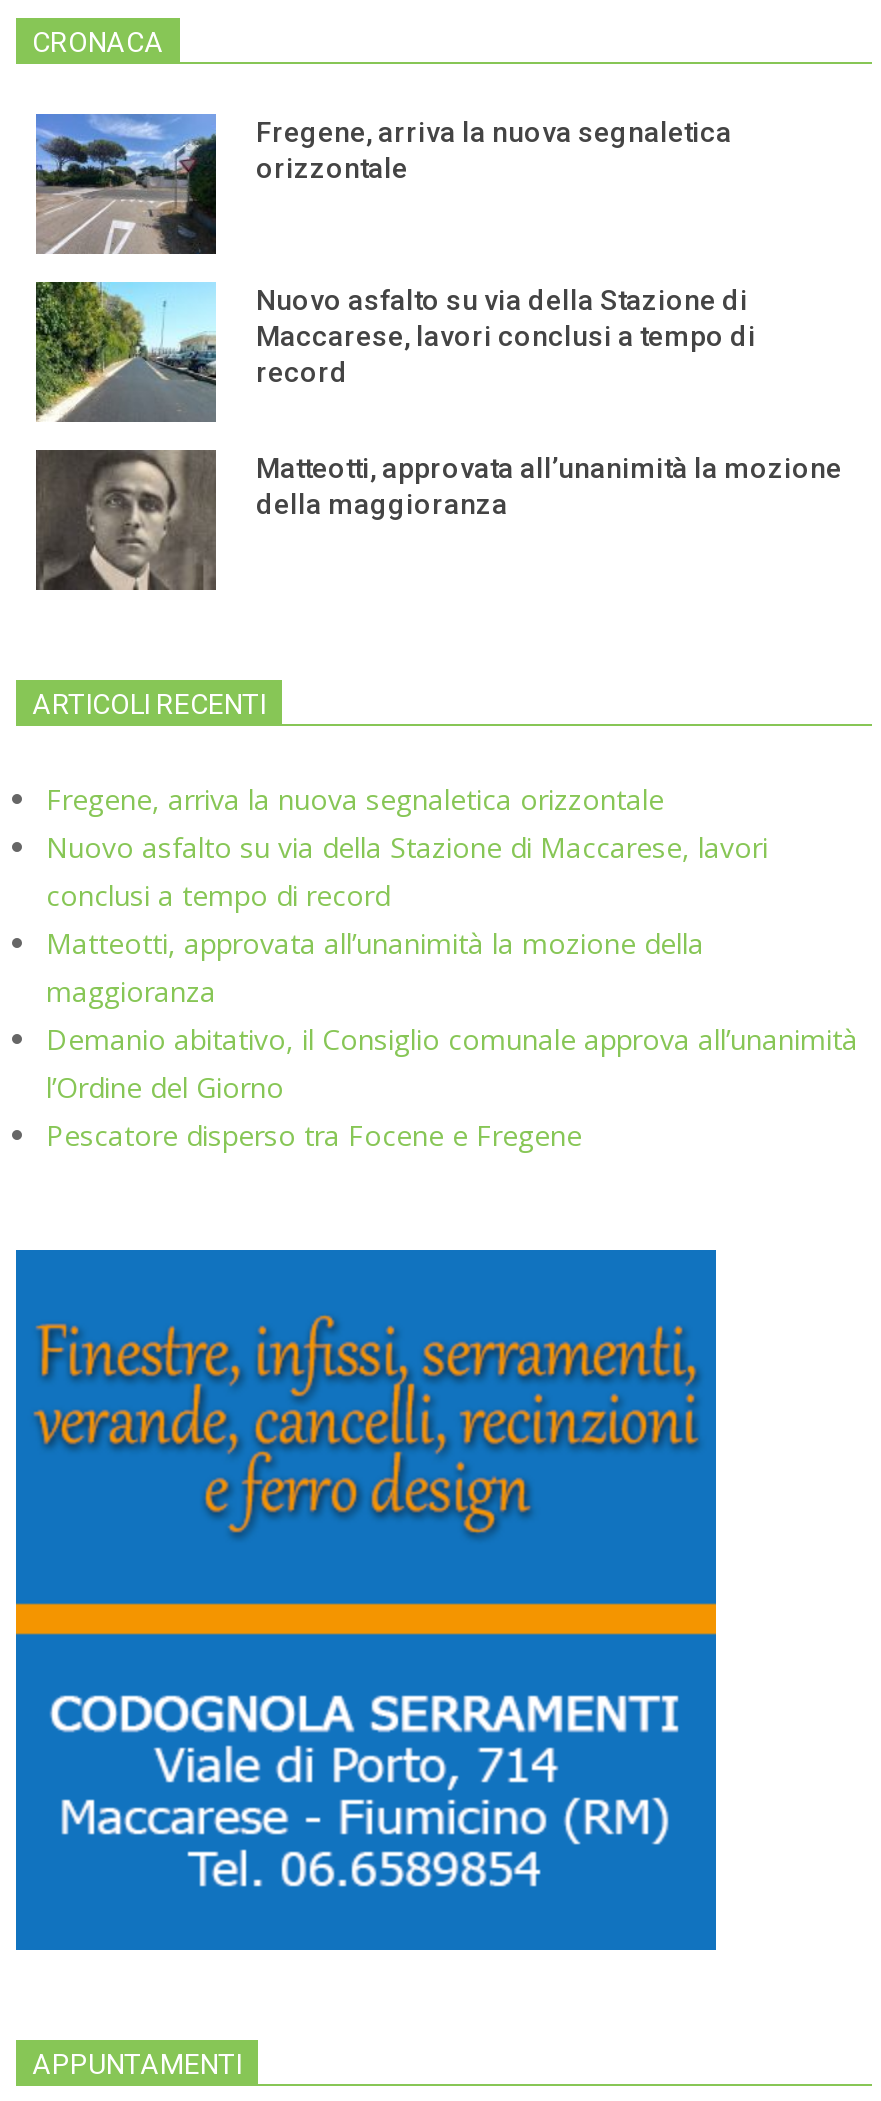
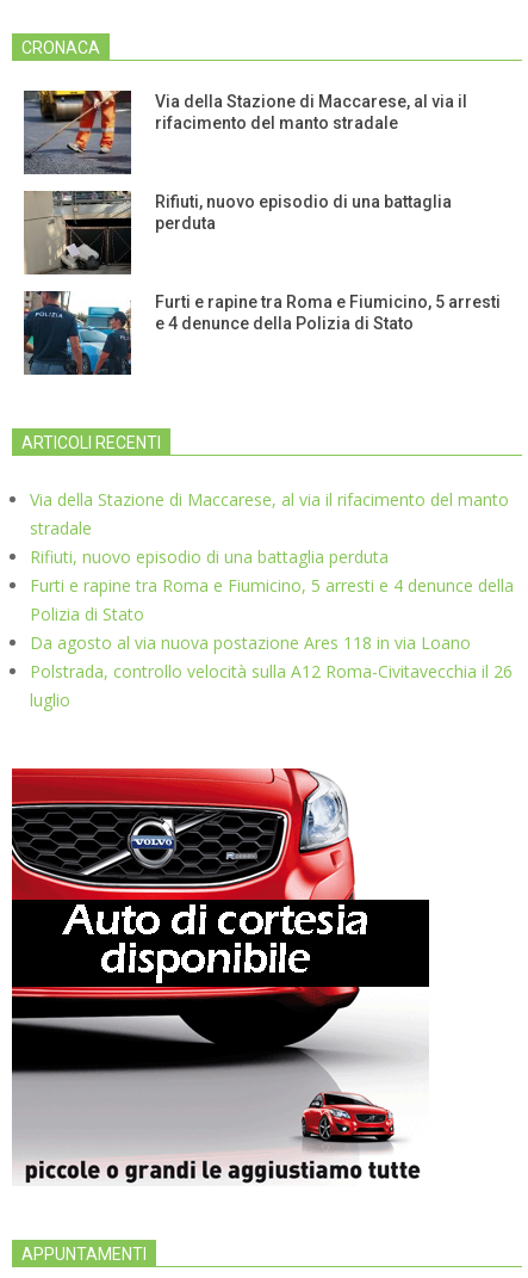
- [image]
- Fregene, arriva la nuova segnaletica
- orizzontale
+ [image]
+ Via della Stazione di Maccarese, al via il
+ rifacimento del manto stradale

- [image]
- Nuovo asfalto su via della Stazione di
- Maccarese, lavori conclusi a tempo di
- record
+ [image]
+ Rifiuti, nuovo episodio di una battaglia
+ perduta

- [image]
- Matteotti, approvata all’unanimità la mozione
- della maggioranza
+ [image]
+ Furti e rapine tra Roma e Fiumicino, 5 arresti
+ e 4 denunce della Polizia di Stato

- Fregene, arriva la nuova segnaletica orizzontale
- Nuovo asfalto su via della Stazione di Maccarese, lavori
- conclusi a tempo di record
- Matteotti, approvata all’unanimità la mozione della
- maggioranza
- Demanio abitativo, il Consiglio comunale approva all’unanimità
- l’Ordine del Giorno
- Pescatore disperso tra Focene e Fregene
+ Via della Stazione di Maccarese, al via il rifacimento del manto
+ stradale
+ Rifiuti, nuovo episodio di una battaglia perduta
+ Furti e rapine tra Roma e Fiumicino, 5 arresti e 4 denunce della
+ Polizia di Stato
+ Da agosto al via nuova postazione Ares 118 in via Loano
+ Polstrada, controllo velocità sulla A12 Roma-Civitavecchia il 26
+ luglio

- [image]
+ [image]
